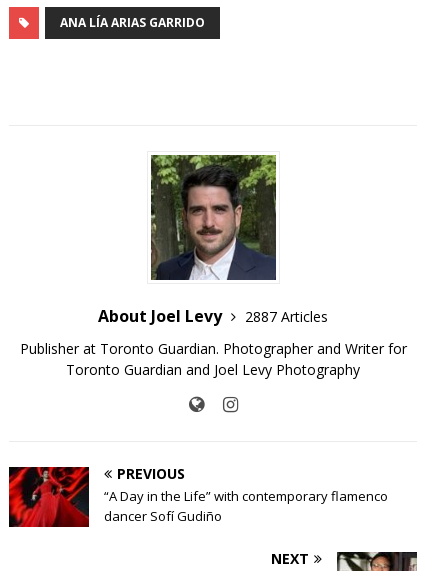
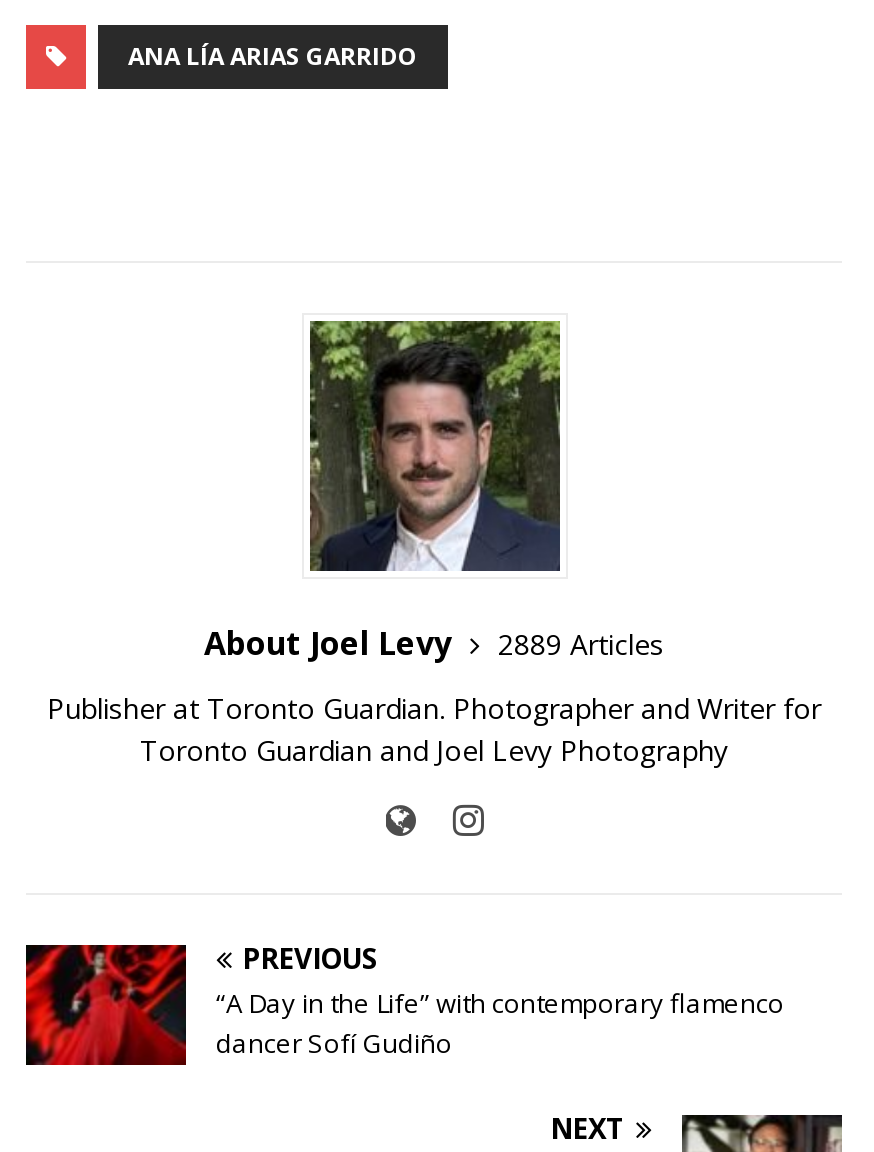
- About Joel Levy 2887 Articles
+ About Joel Levy 2889 Articles
